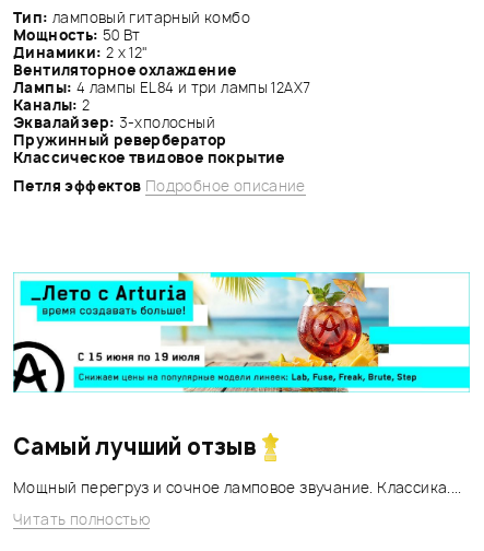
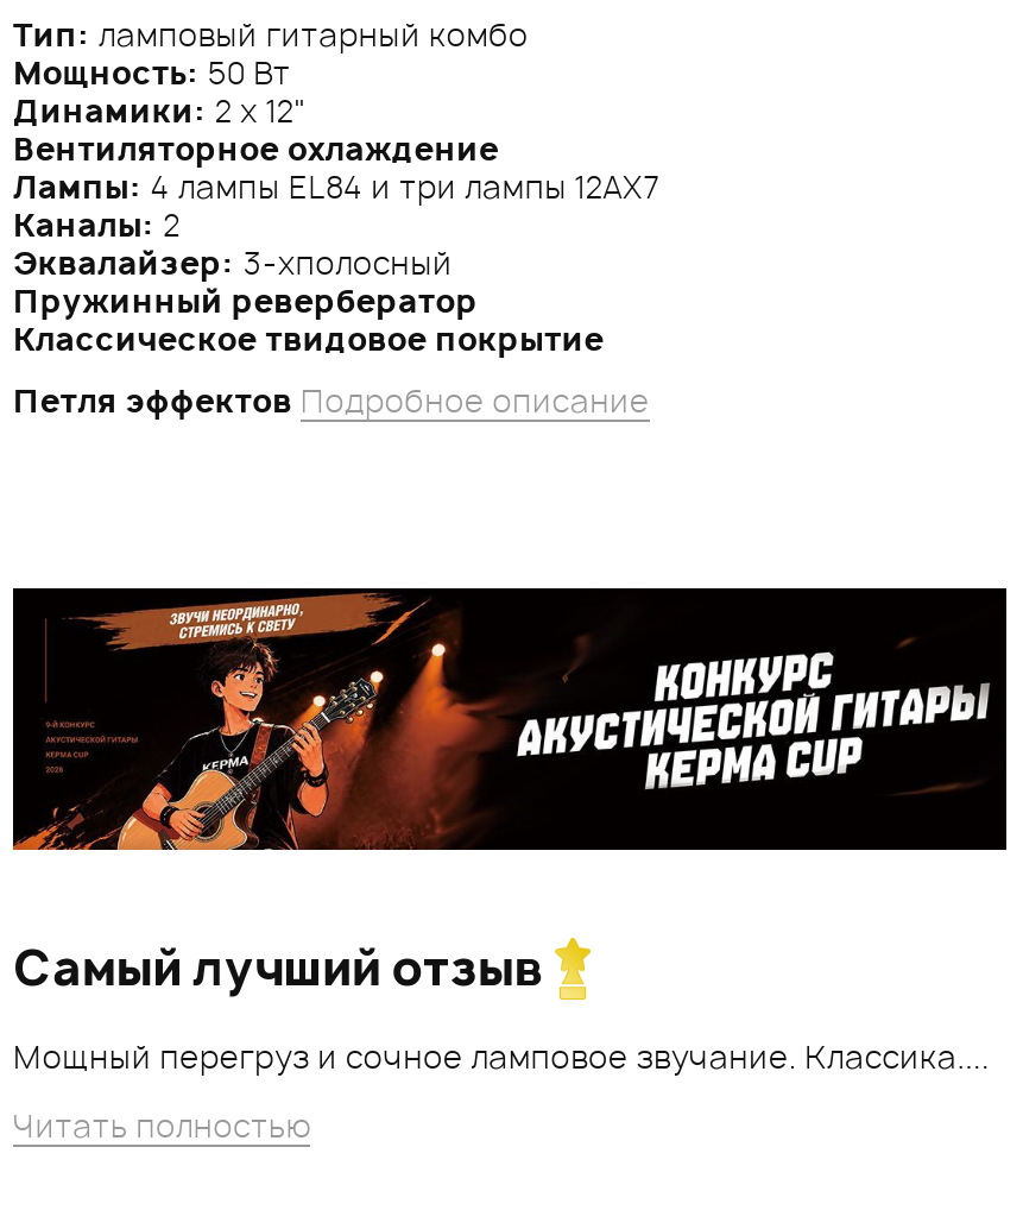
- [image]
+ [image]
